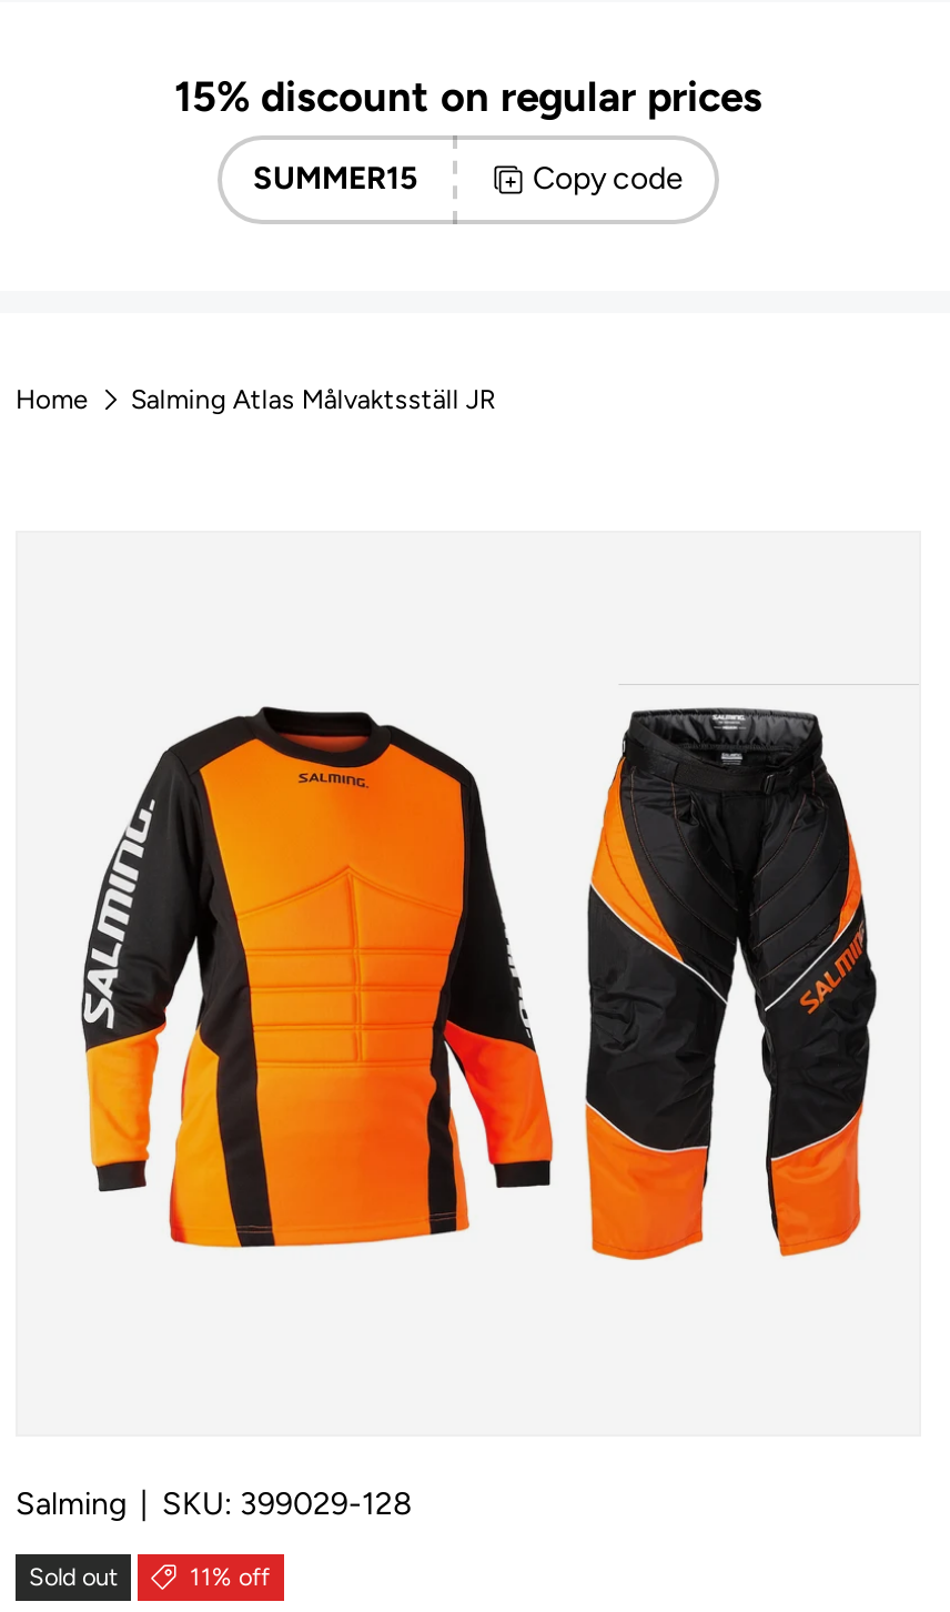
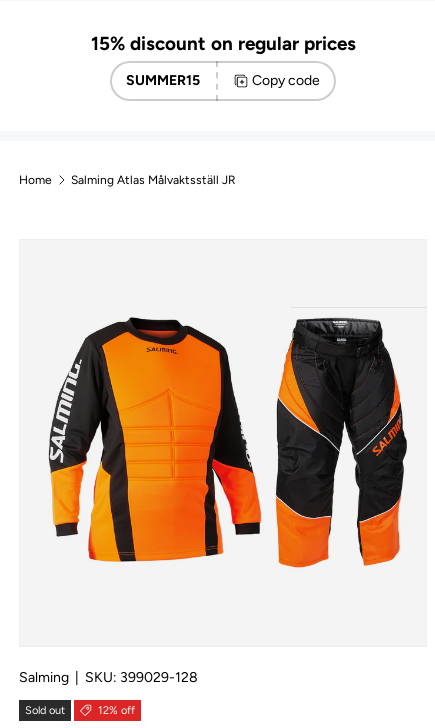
- 11% off
+ 12% off
